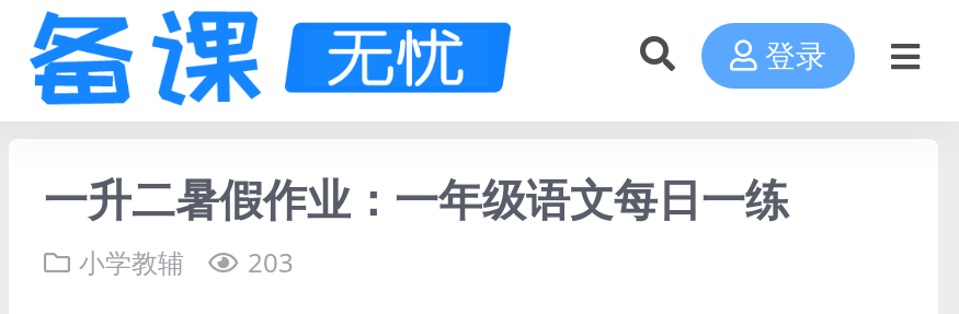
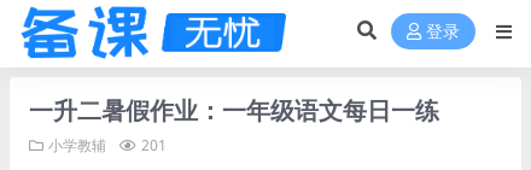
- 小学教辅 203
+ 小学教辅 201
